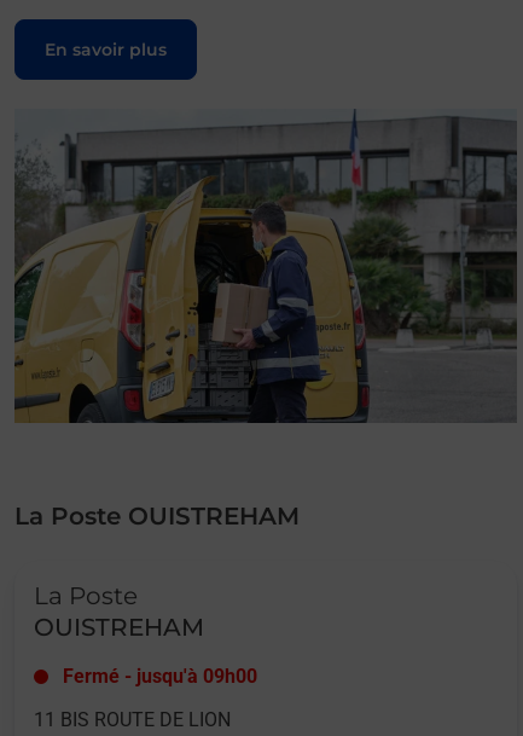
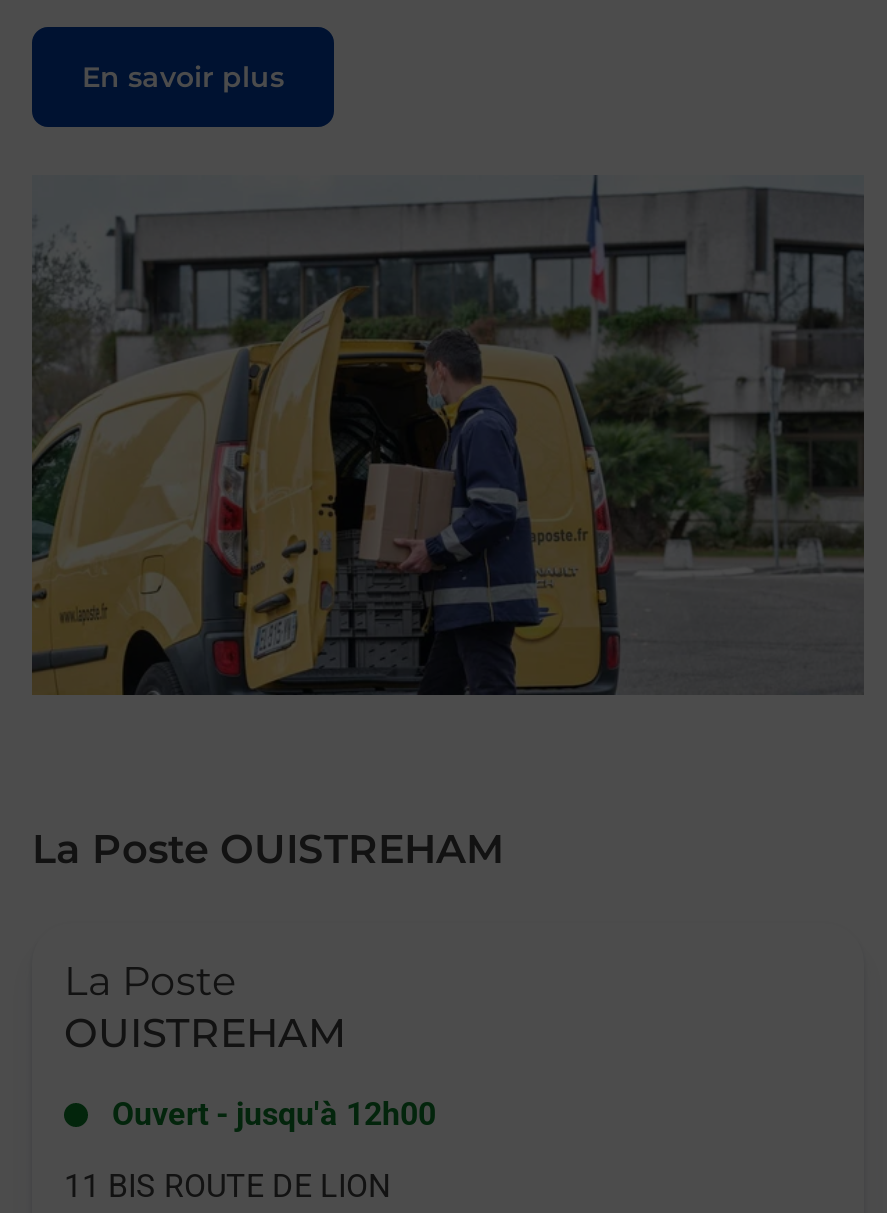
- Fermé - jusqu'à 09h00
+ Ouvert - jusqu'à 12h00
